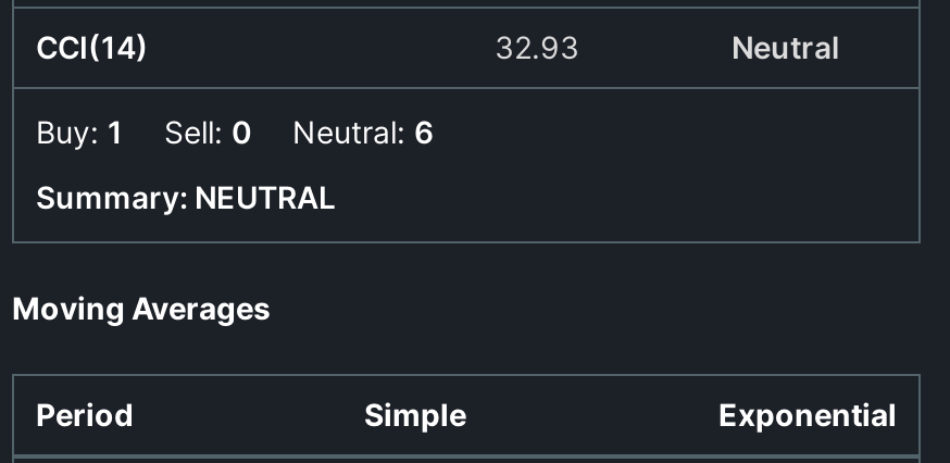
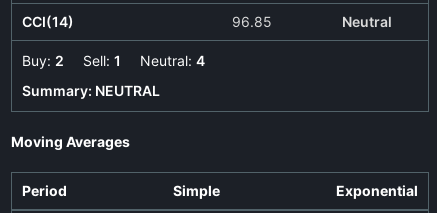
- 32.93
+ 96.85

- Buy: 1
+ Buy: 2

- Sell: 0
+ Sell: 1

- Neutral: 6
+ Neutral: 4
